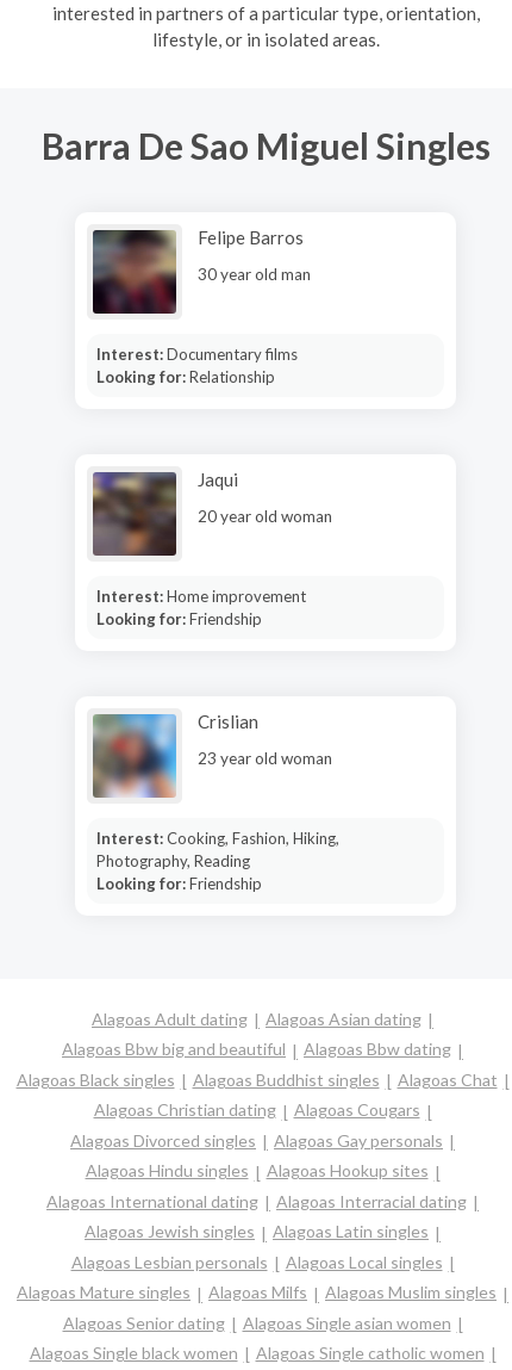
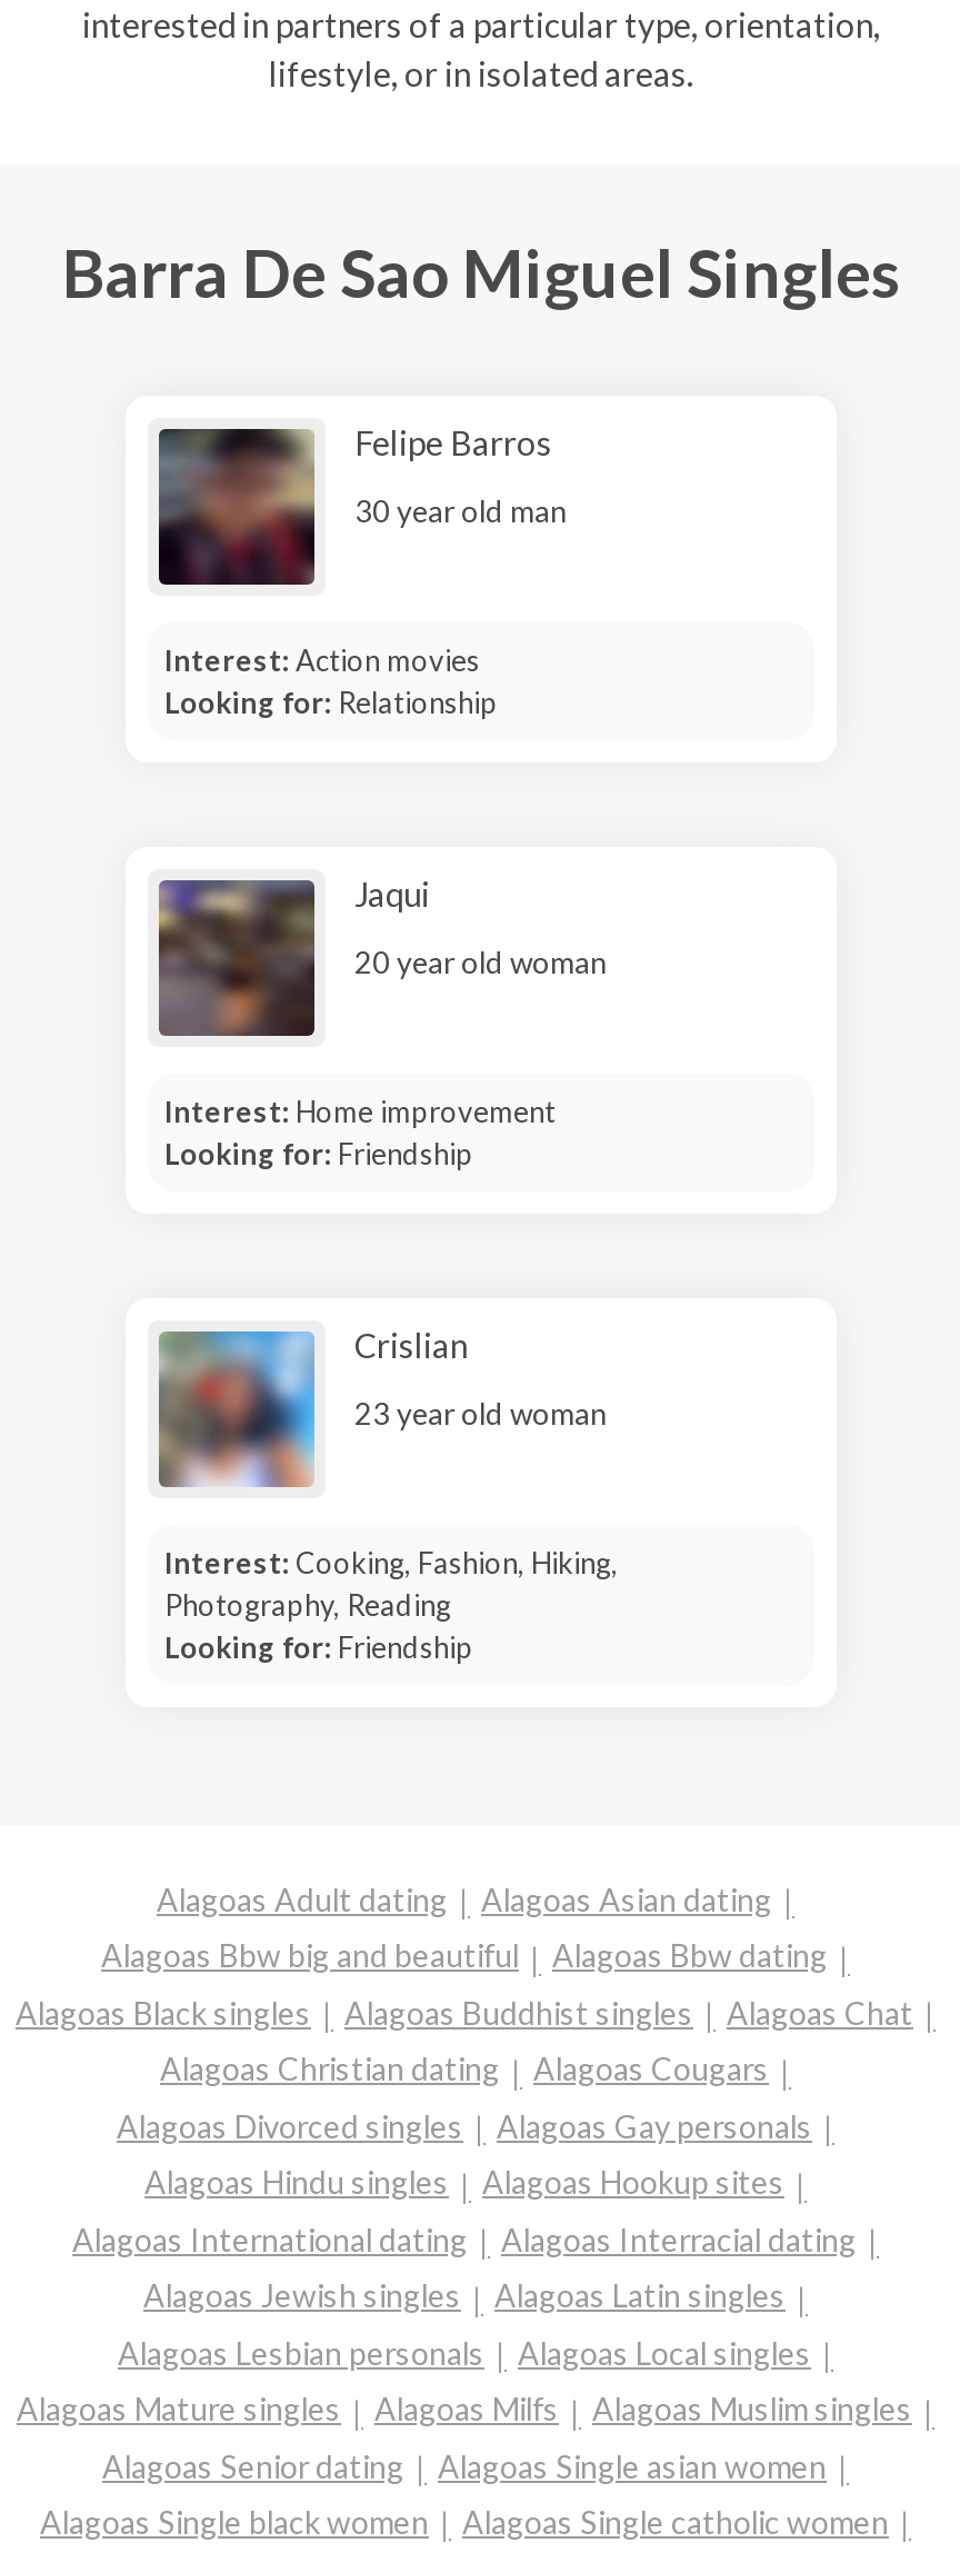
- Interest: Documentary films
+ Interest: Action movies
